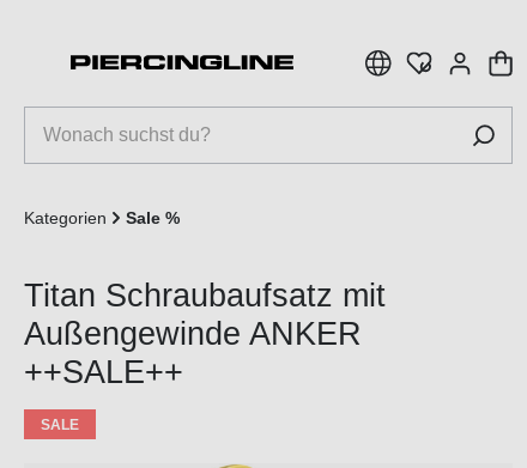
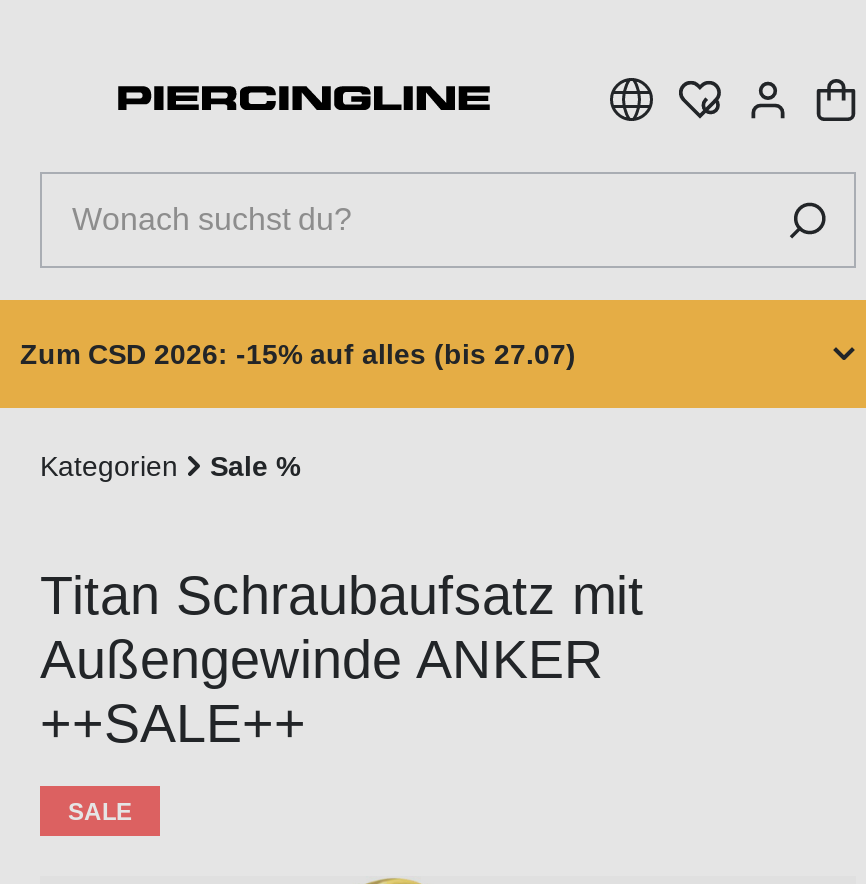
+ Zum CSD 2026: -15% auf alles (bis 27.07)
